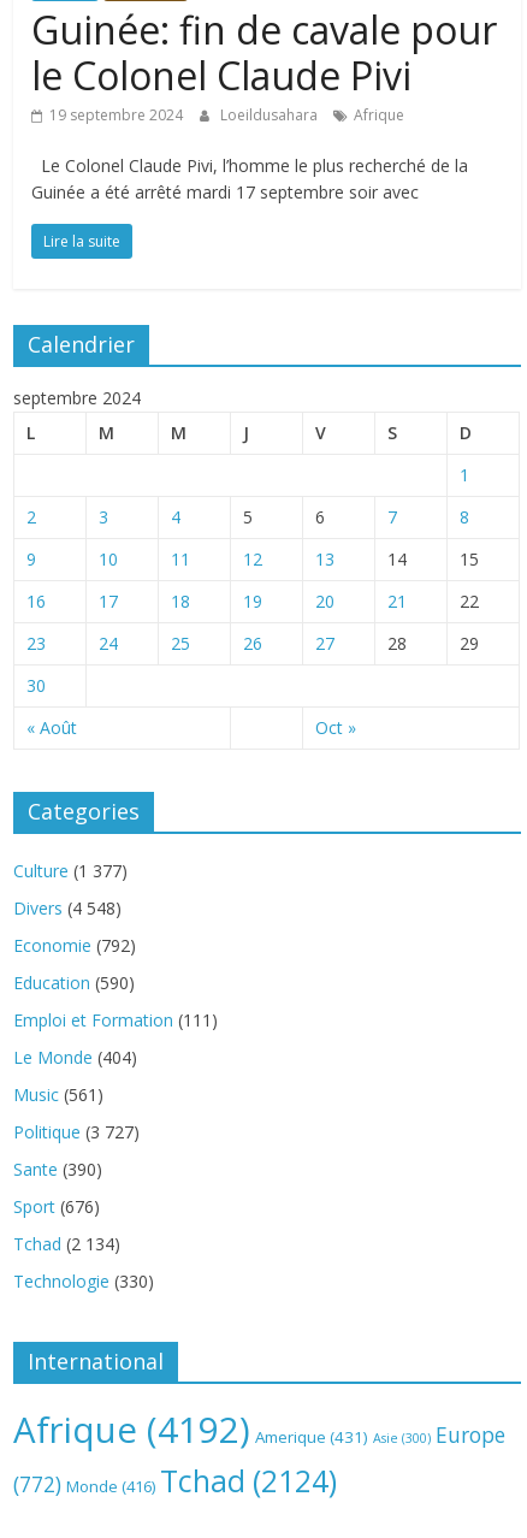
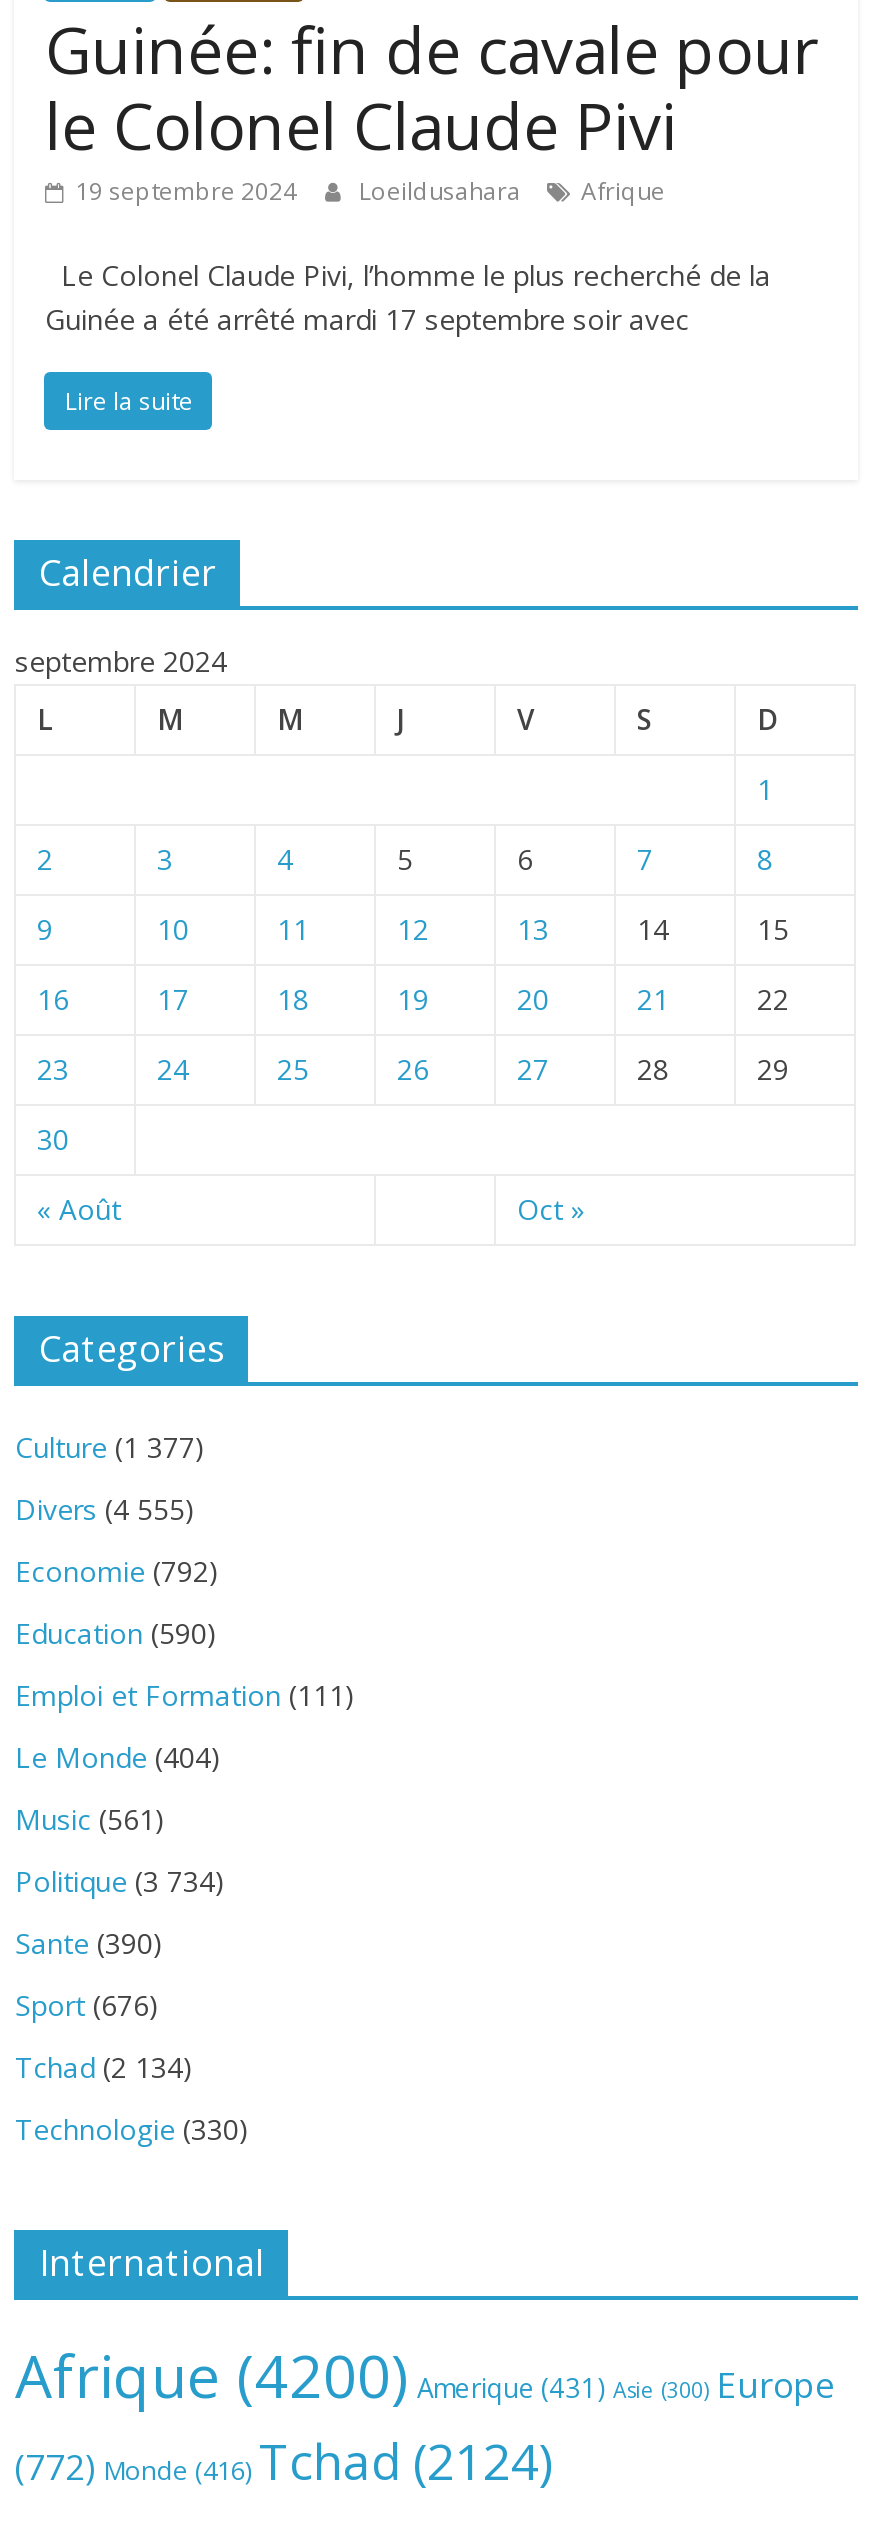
- Divers (4 548)
+ Divers (4 555)

- Politique (3 727)
+ Politique (3 734)

- Afrique (4192) Amerique(431) Asie(300) Europe
+ Afrique (4200) Amerique(431) Asie(300) Europe
